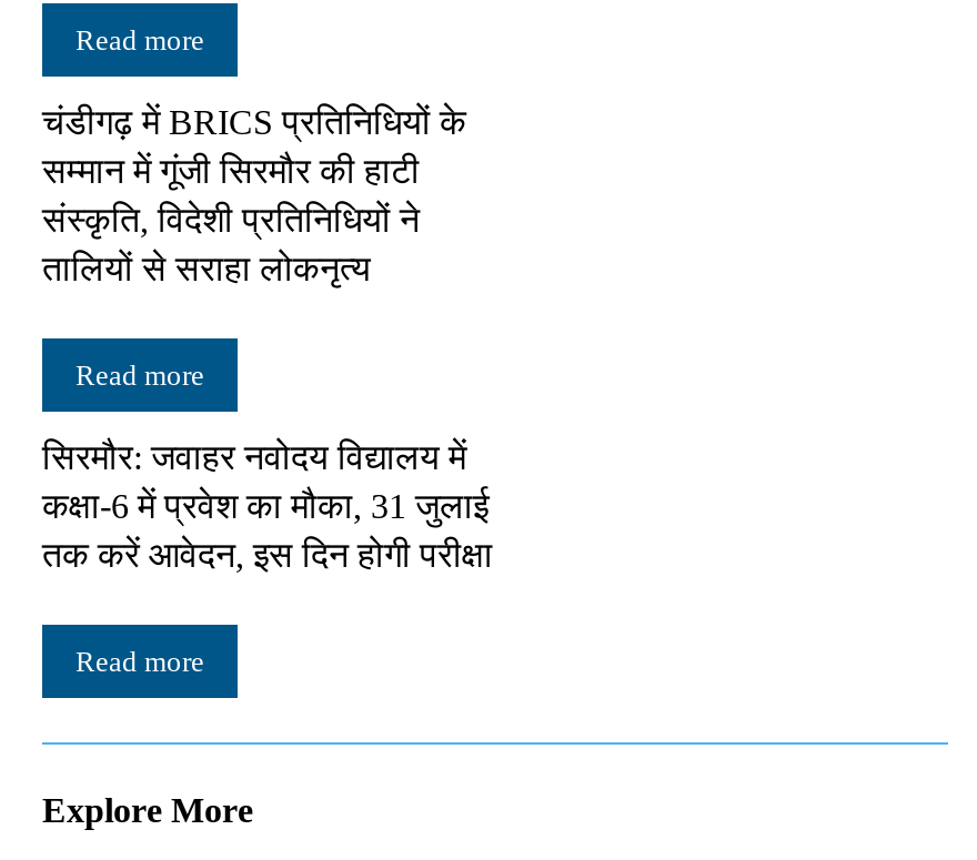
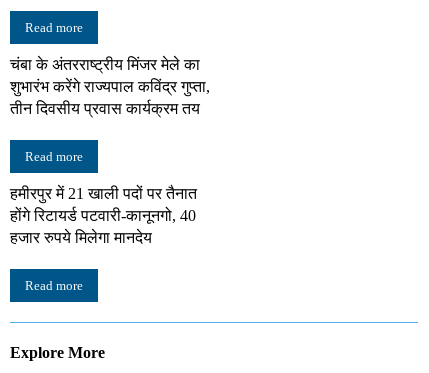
- चंडीगढ़ में BRICS प्रतिनिधियों के
- सम्मान में गूंजी सिरमौर की हाटी
- संस्कृति, विदेशी प्रतिनिधियों ने
- तालियों से सराहा लोकनृत्य
+ चंबा के अंतरराष्ट्रीय मिंजर मेले का
+ शुभारंभ करेंगे राज्यपाल कविंद्र गुप्ता,
+ तीन दिवसीय प्रवास कार्यक्रम तय

- सिरमौर: जवाहर नवोदय विद्यालय में
- कक्षा-6 में प्रवेश का मौका, 31 जुलाई
- तक करें आवेदन, इस दिन होगी परीक्षा
+ हमीरपुर में 21 खाली पदों पर तैनात
+ होंगे रिटायर्ड पटवारी-कानूनगो, 40
+ हजार रुपये मिलेगा मानदेय
